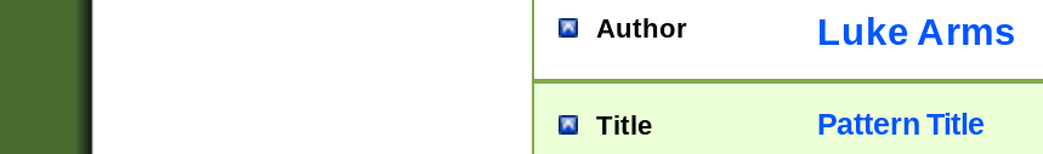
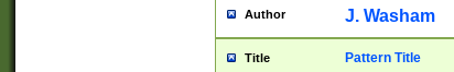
- Luke Arms
+ J. Washam
